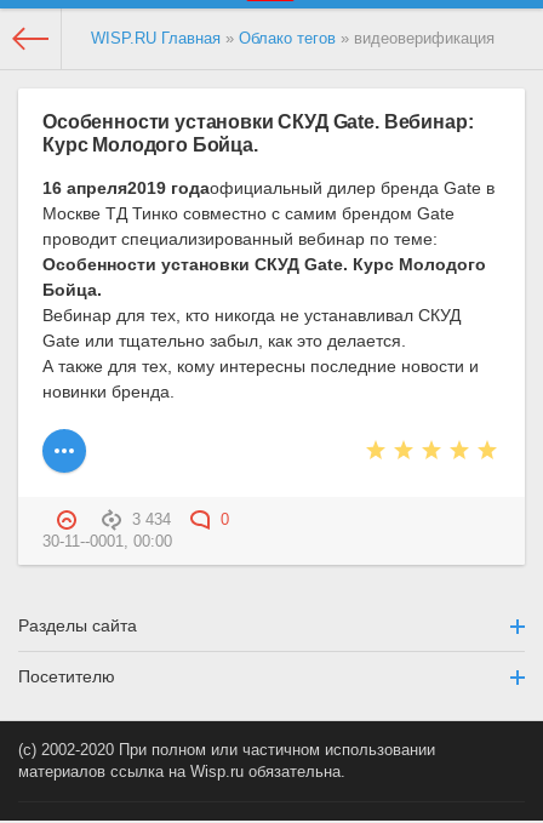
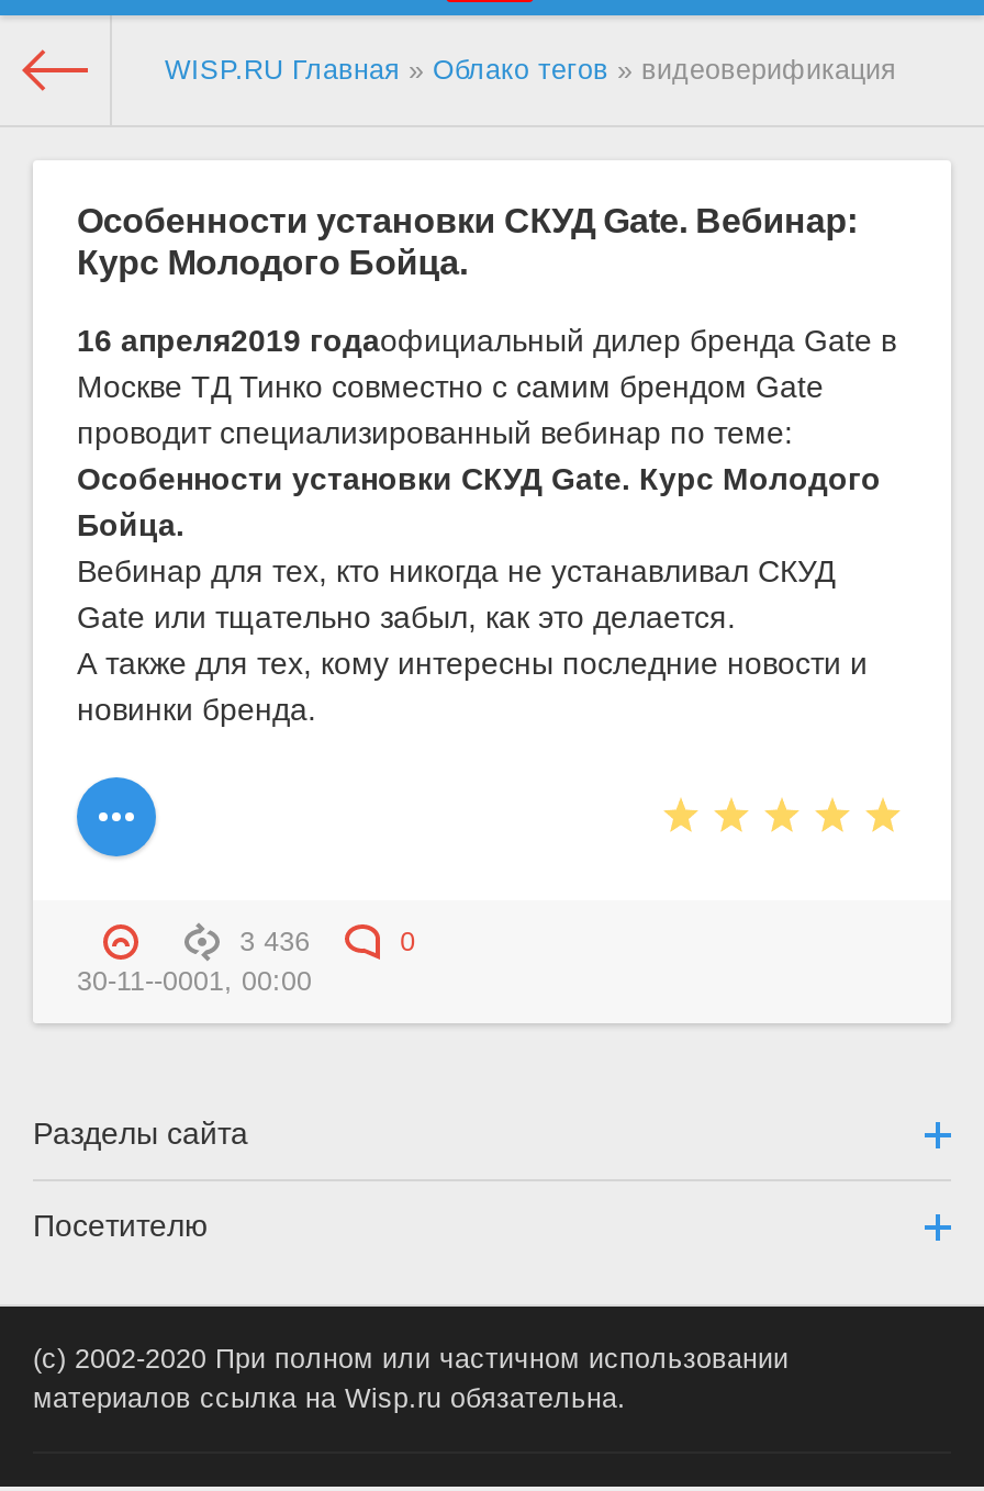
- 3 434
+ 3 436
